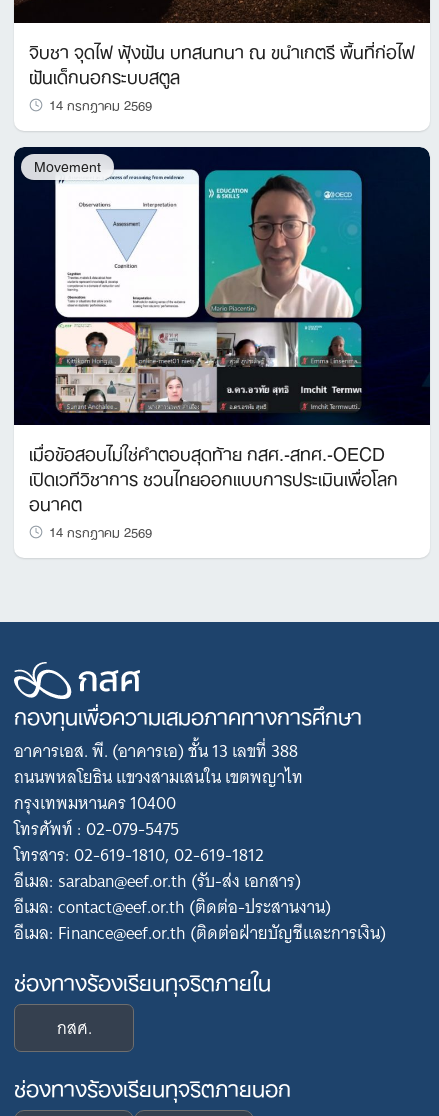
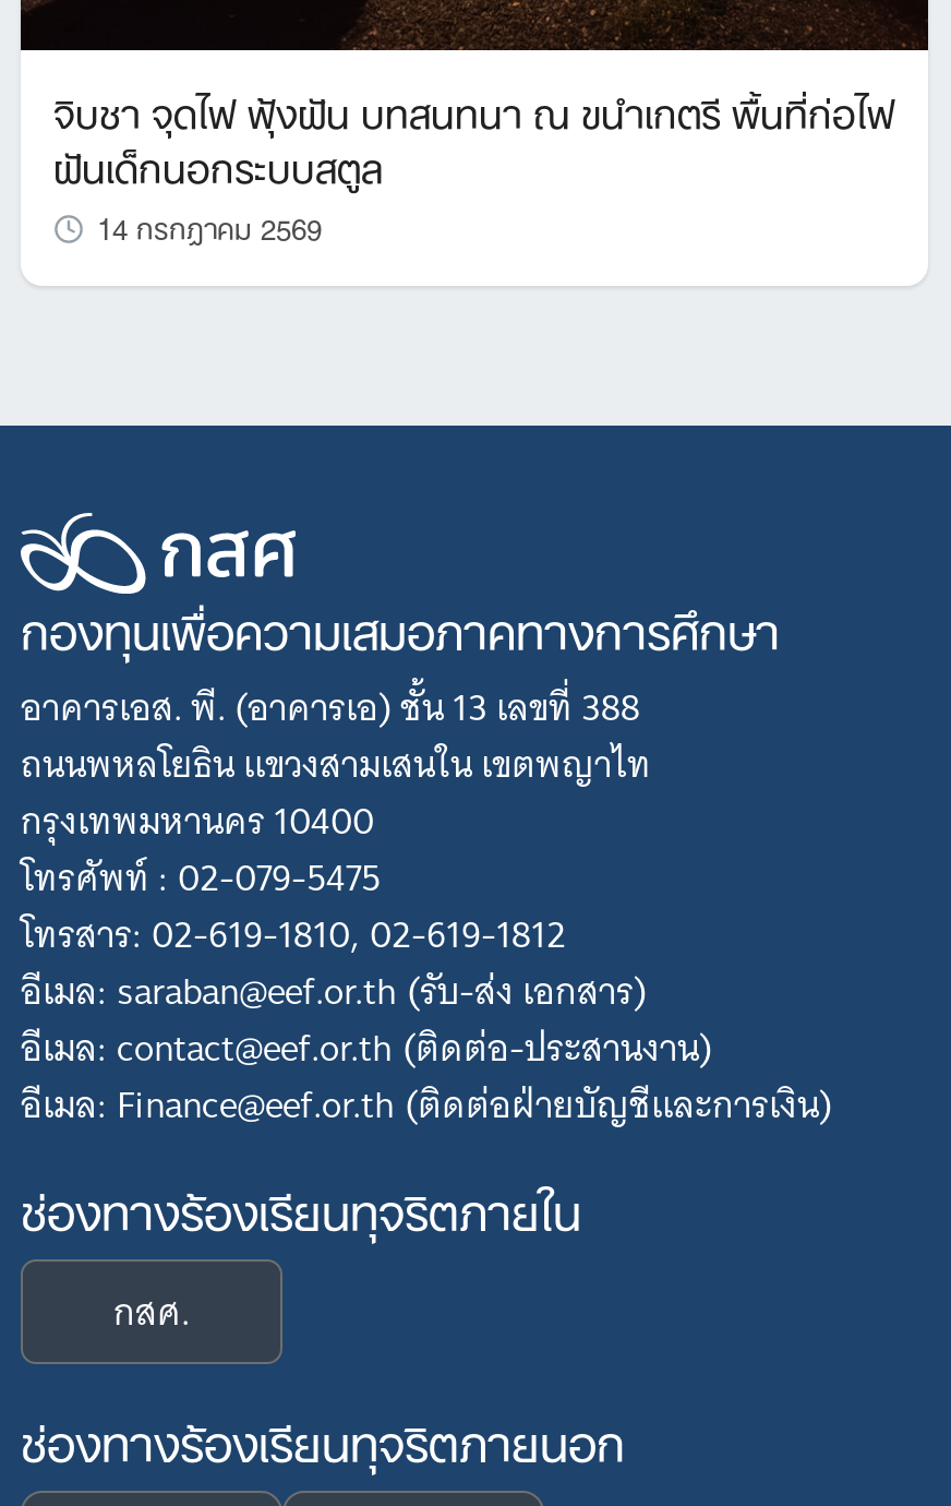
- [image]
- Movement

- เมื่อข้อสอบไม่ใช่คำตอบสุดท้าย กสศ.-สทศ.-OECD
- เปิดเวทีวิชาการ ชวนไทยออกแบบการประเมินเพื่อโลก
- อนาคต
- 14 กรกฎาคม 2569
